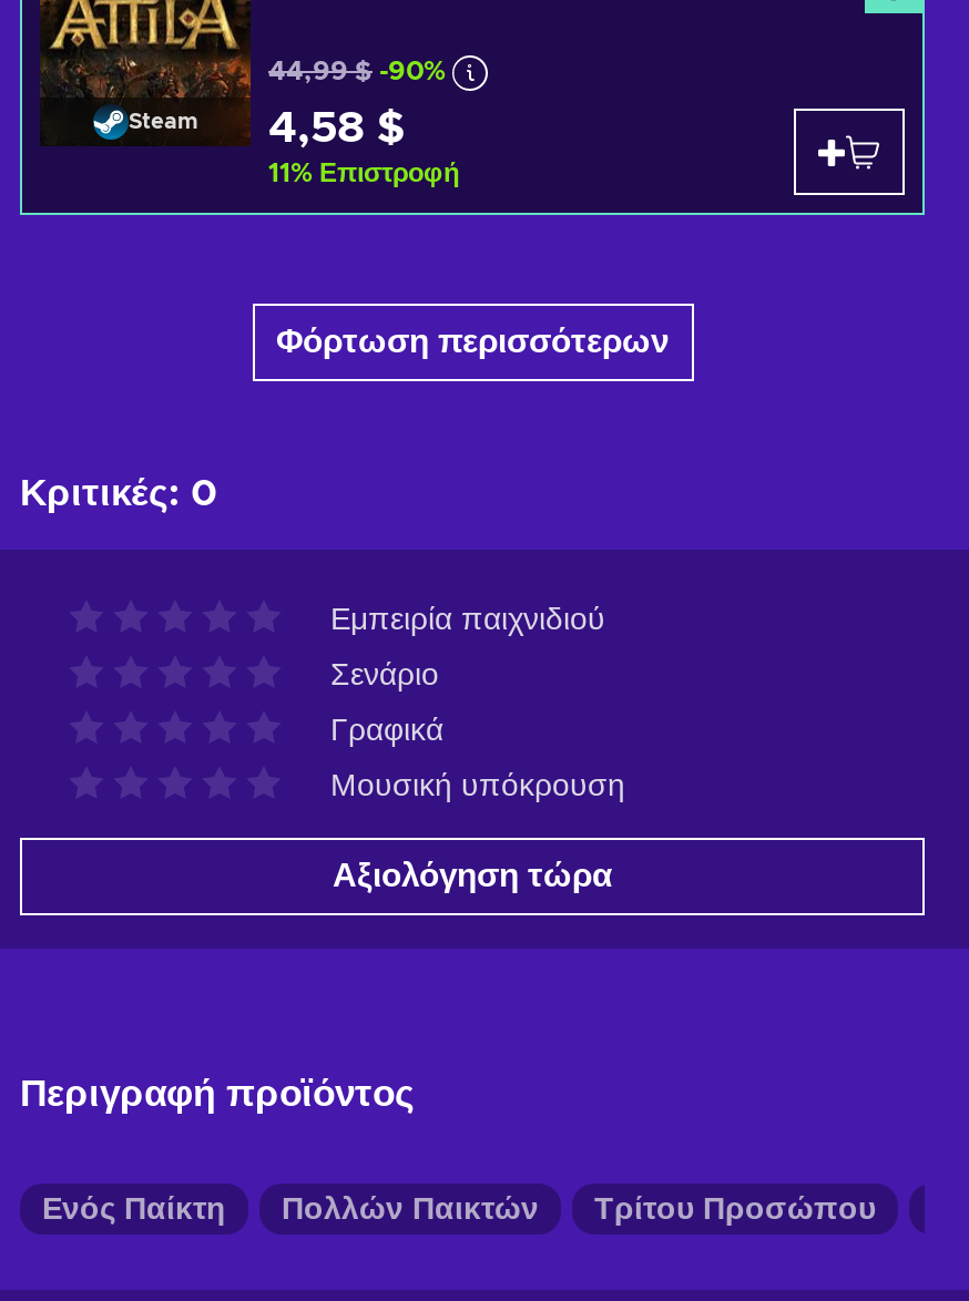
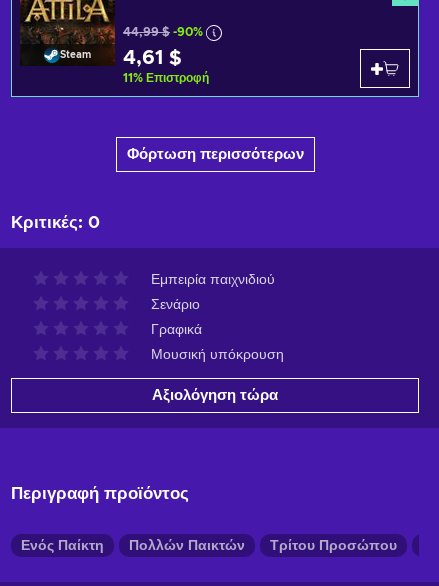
- 4,58 $
+ 4,61 $
